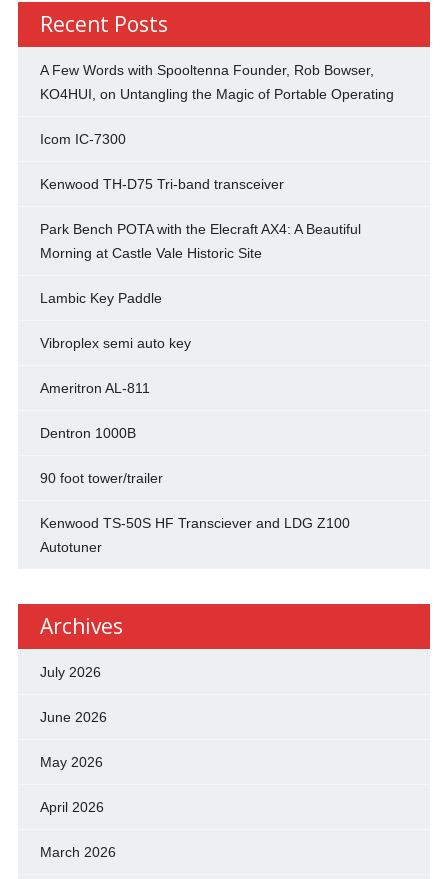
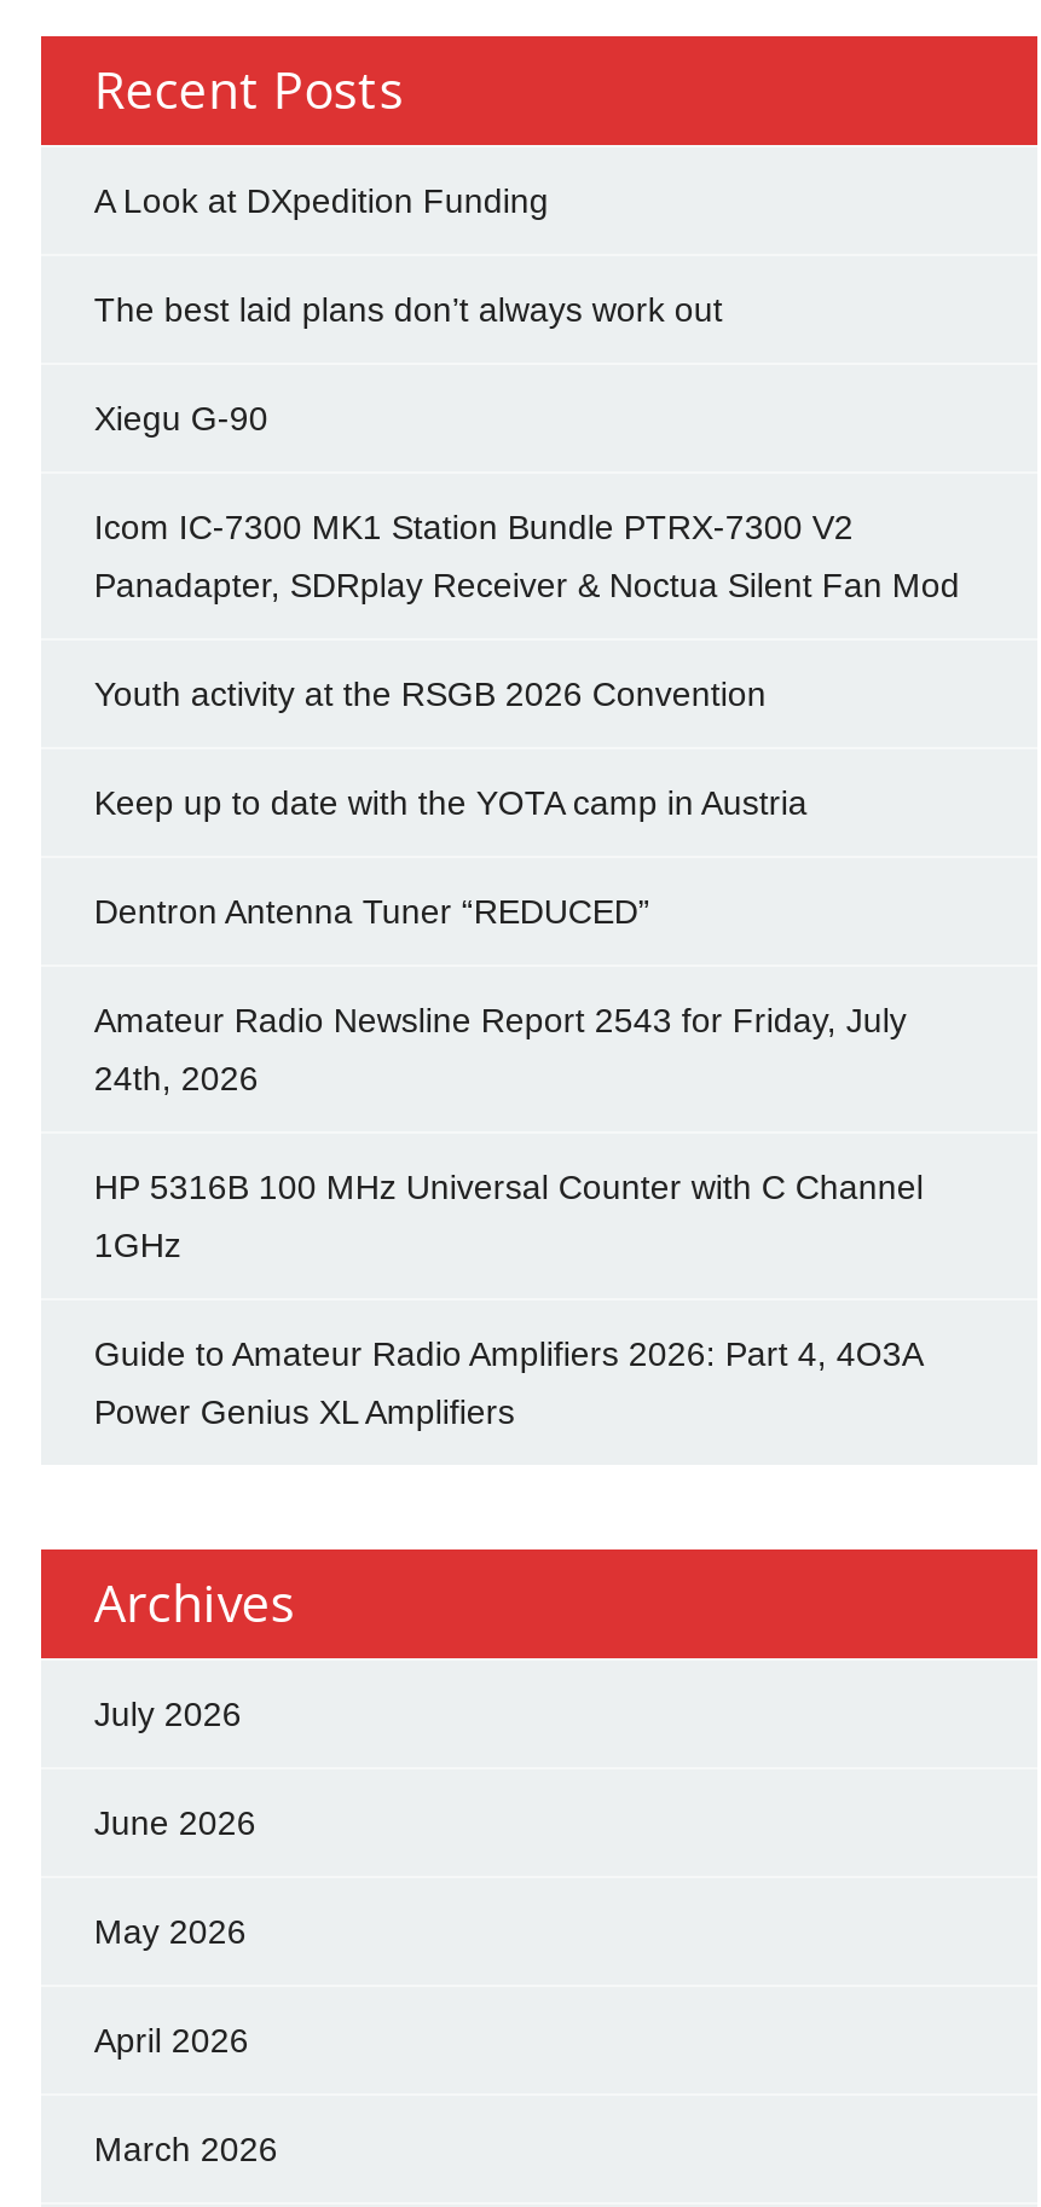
- A Few Words with Spooltenna Founder, Rob Bowser,
- KO4HUI, on Untangling the Magic of Portable Operating
- Icom IC-7300
- Kenwood TH-D75 Tri-band transceiver
- Park Bench POTA with the Elecraft AX4: A Beautiful
- Morning at Castle Vale Historic Site
- Lambic Key Paddle
- Vibroplex semi auto key
- Ameritron AL-811
- Dentron 1000B
- 90 foot tower/trailer
- Kenwood TS-50S HF Transciever and LDG Z100
- Autotuner
+ A Look at DXpedition Funding
+ The best laid plans don’t always work out
+ Xiegu G-90
+ Icom IC-7300 MK1 Station Bundle PTRX-7300 V2
+ Panadapter, SDRplay Receiver & Noctua Silent Fan Mod
+ Youth activity at the RSGB 2026 Convention
+ Keep up to date with the YOTA camp in Austria
+ Dentron Antenna Tuner “REDUCED”
+ Amateur Radio Newsline Report 2543 for Friday, July
+ 24th, 2026
+ HP 5316B 100 MHz Universal Counter with C Channel
+ 1GHz
+ Guide to Amateur Radio Amplifiers 2026: Part 4, 4O3A
+ Power Genius XL Amplifiers
